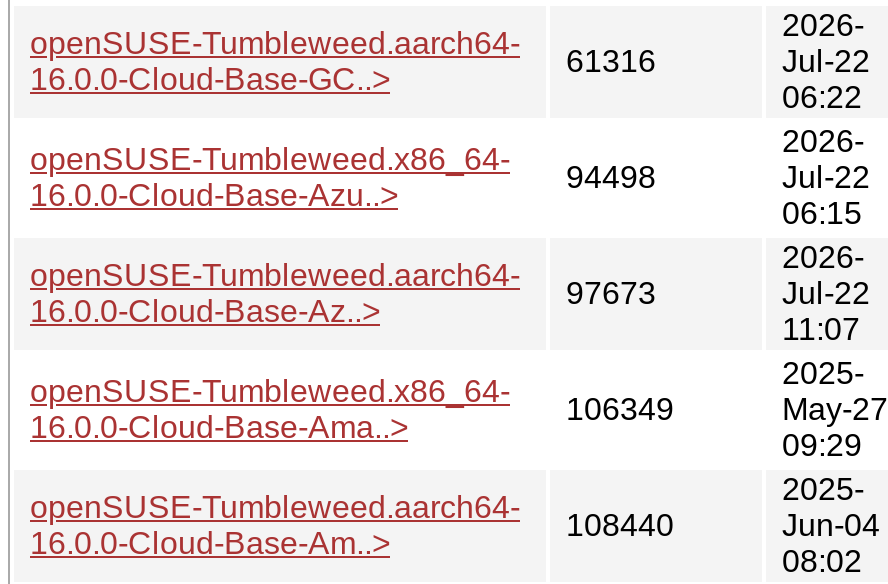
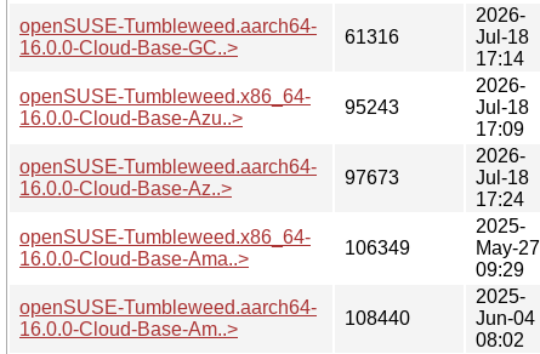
- Jul-22
- 06:22
+ Jul-18
+ 17:14

- 94498
+ 95243

- Jul-22
- 06:15
+ Jul-18
+ 17:09

- Jul-22
- 11:07
+ Jul-18
+ 17:24
